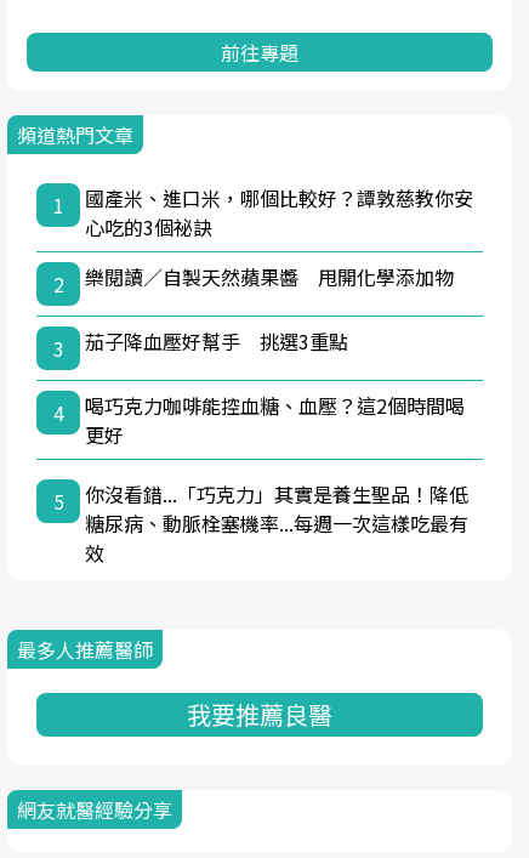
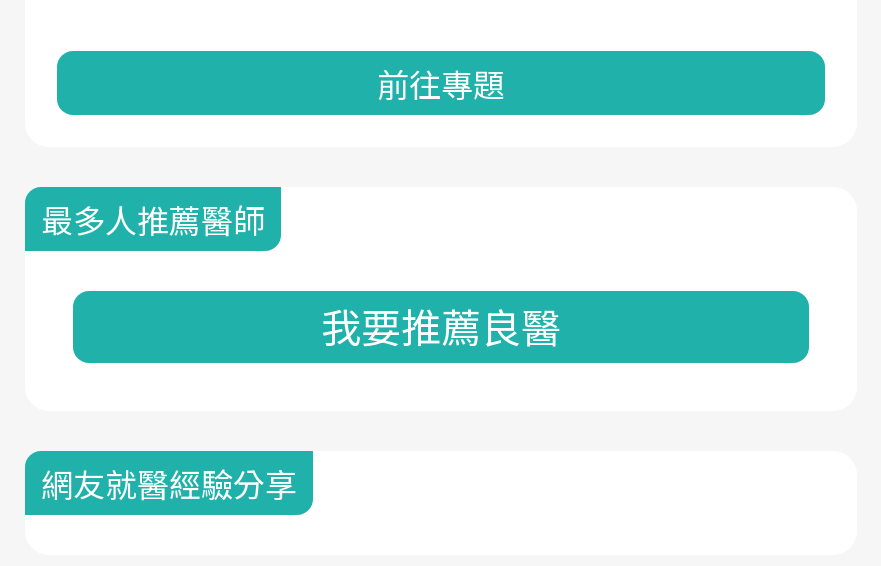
- 頻道熱門文章
- 1
- 國產米、進口米，哪個比較好？譚敦慈教你安
- 心吃的3個祕訣
- 2
- 樂閱讀／自製天然蘋果醬 甩開化學添加物
- 3
- 茄子降血壓好幫手 挑選3重點
- 4
- 喝巧克力咖啡能控血糖、血壓？這2個時間喝
- 更好
- 5
- 你沒看錯...「巧克力」其實是養生聖品！降低
- 糖尿病、動脈栓塞機率...每週一次這樣吃最有
- 效
